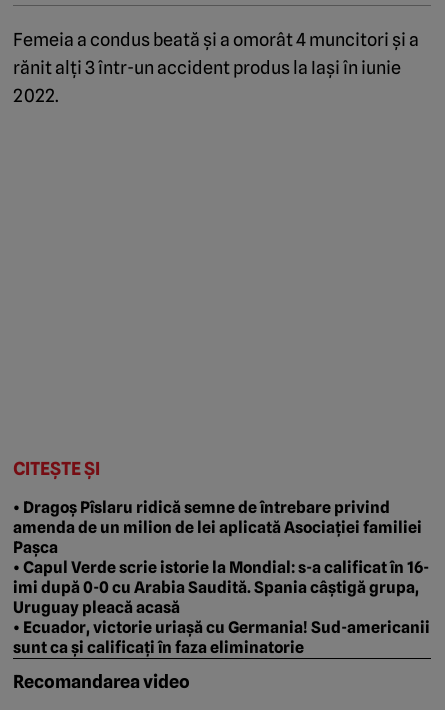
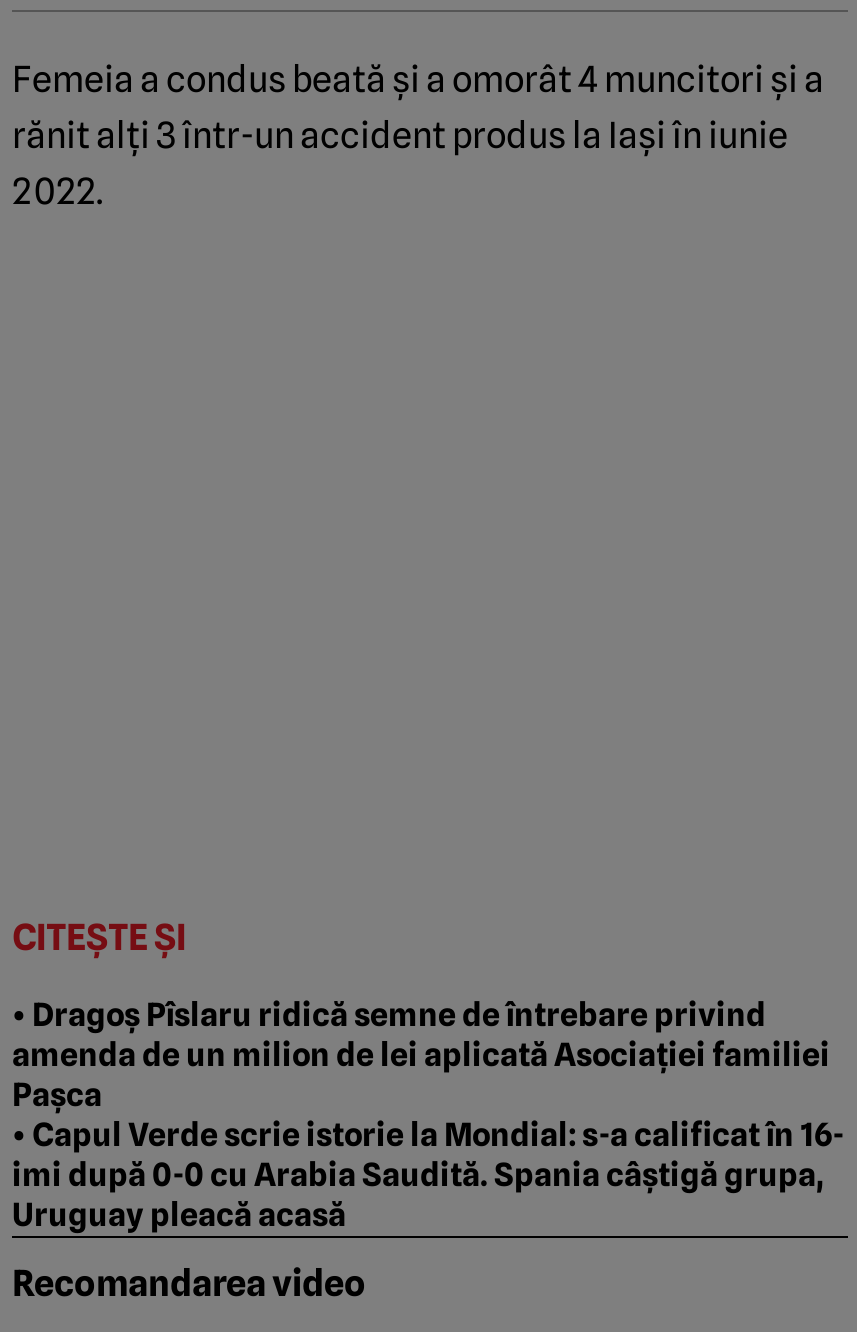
- • Ecuador, victorie uriașă cu Germania! Sud-americanii
- sunt ca și calificați în faza eliminatorie
